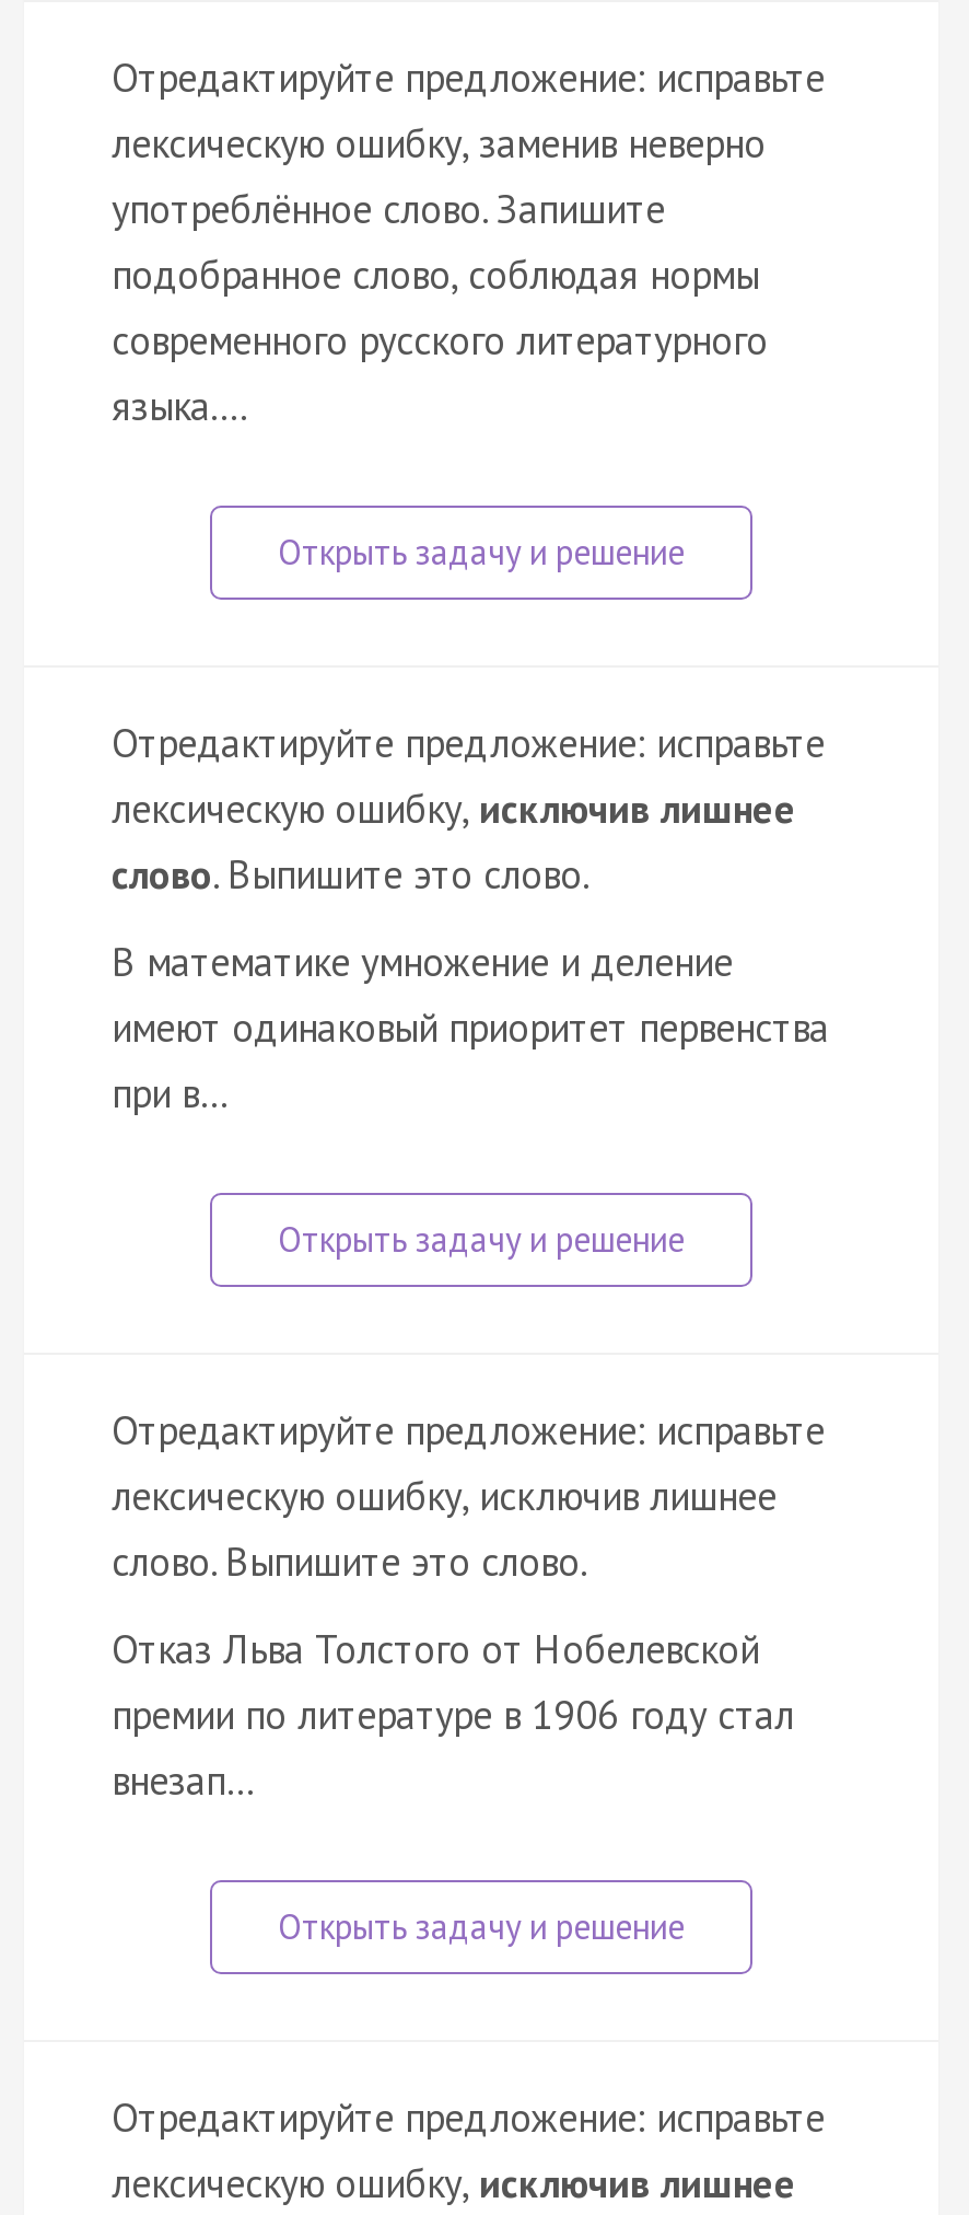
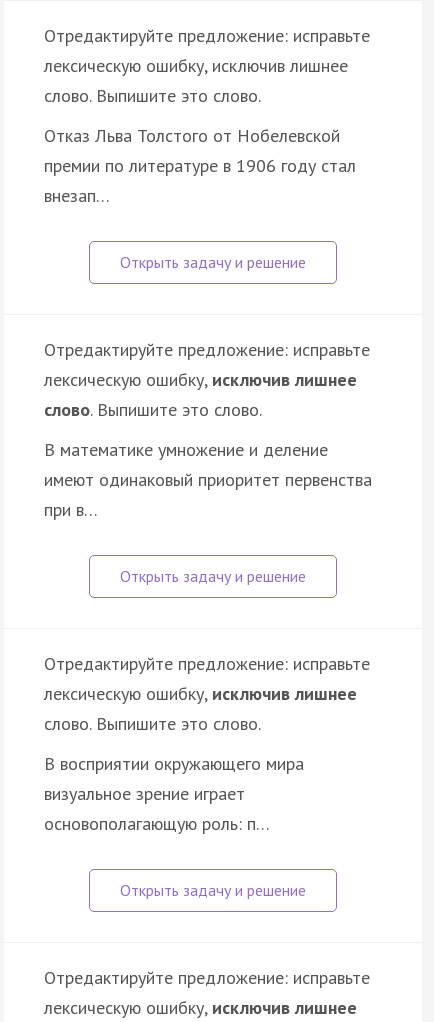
- лексическую ошибку, заменив неверно
- употреблённое слово. Запишите
- подобранное слово, соблюдая нормы
- современного русского литературного
- языка.…
+ лексическую ошибку, исключив лишнее
+ слово. Выпишите это слово.

+ В восприятии окружающего мира
+ визуальное зрение играет
+ основополагающую роль: п…

moved up: Отказ Льва Толстого от Нобелевской | премии по литературе в 1906 году стал | внезап…
